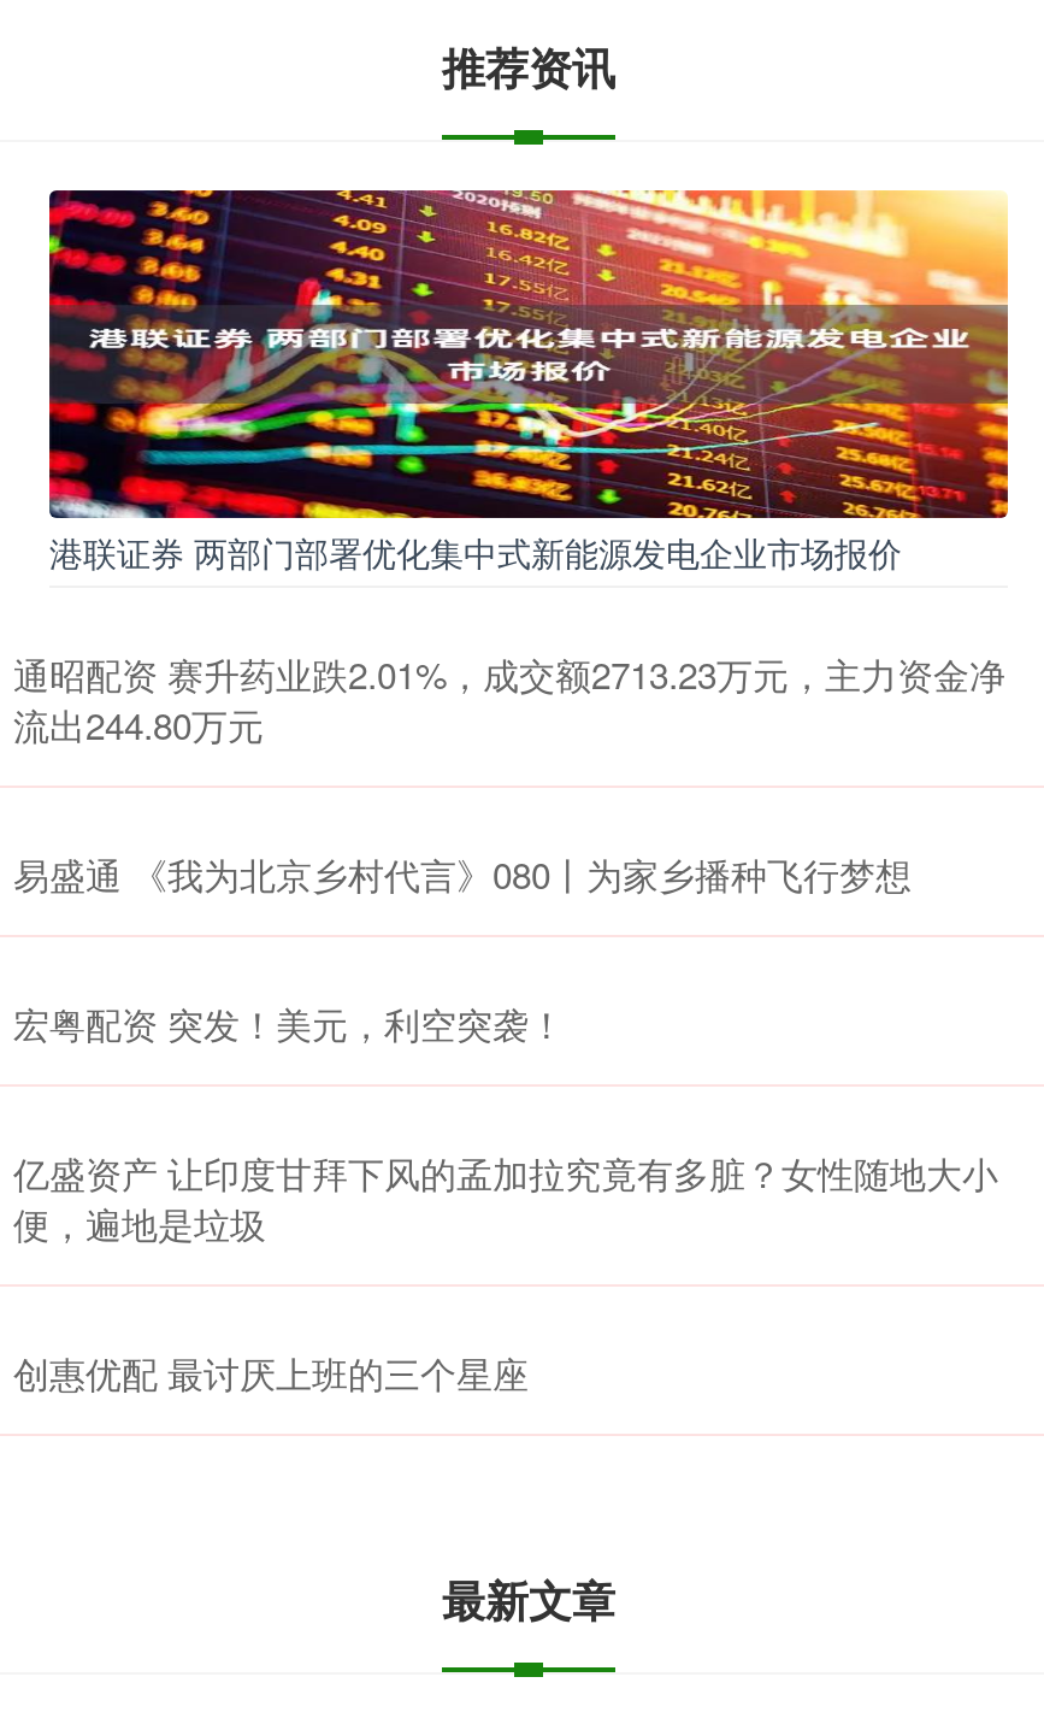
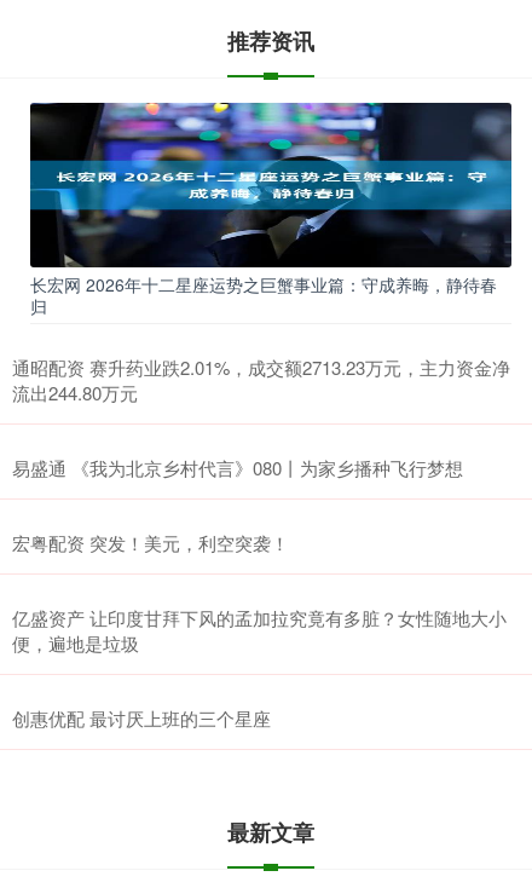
- [image]
- 港联证券 两部门部署优化集中式新能源发电企业市场报价
+ [image]
+ 长宏网 2026年十二星座运势之巨蟹事业篇：守成养晦，静待春
+ 归
